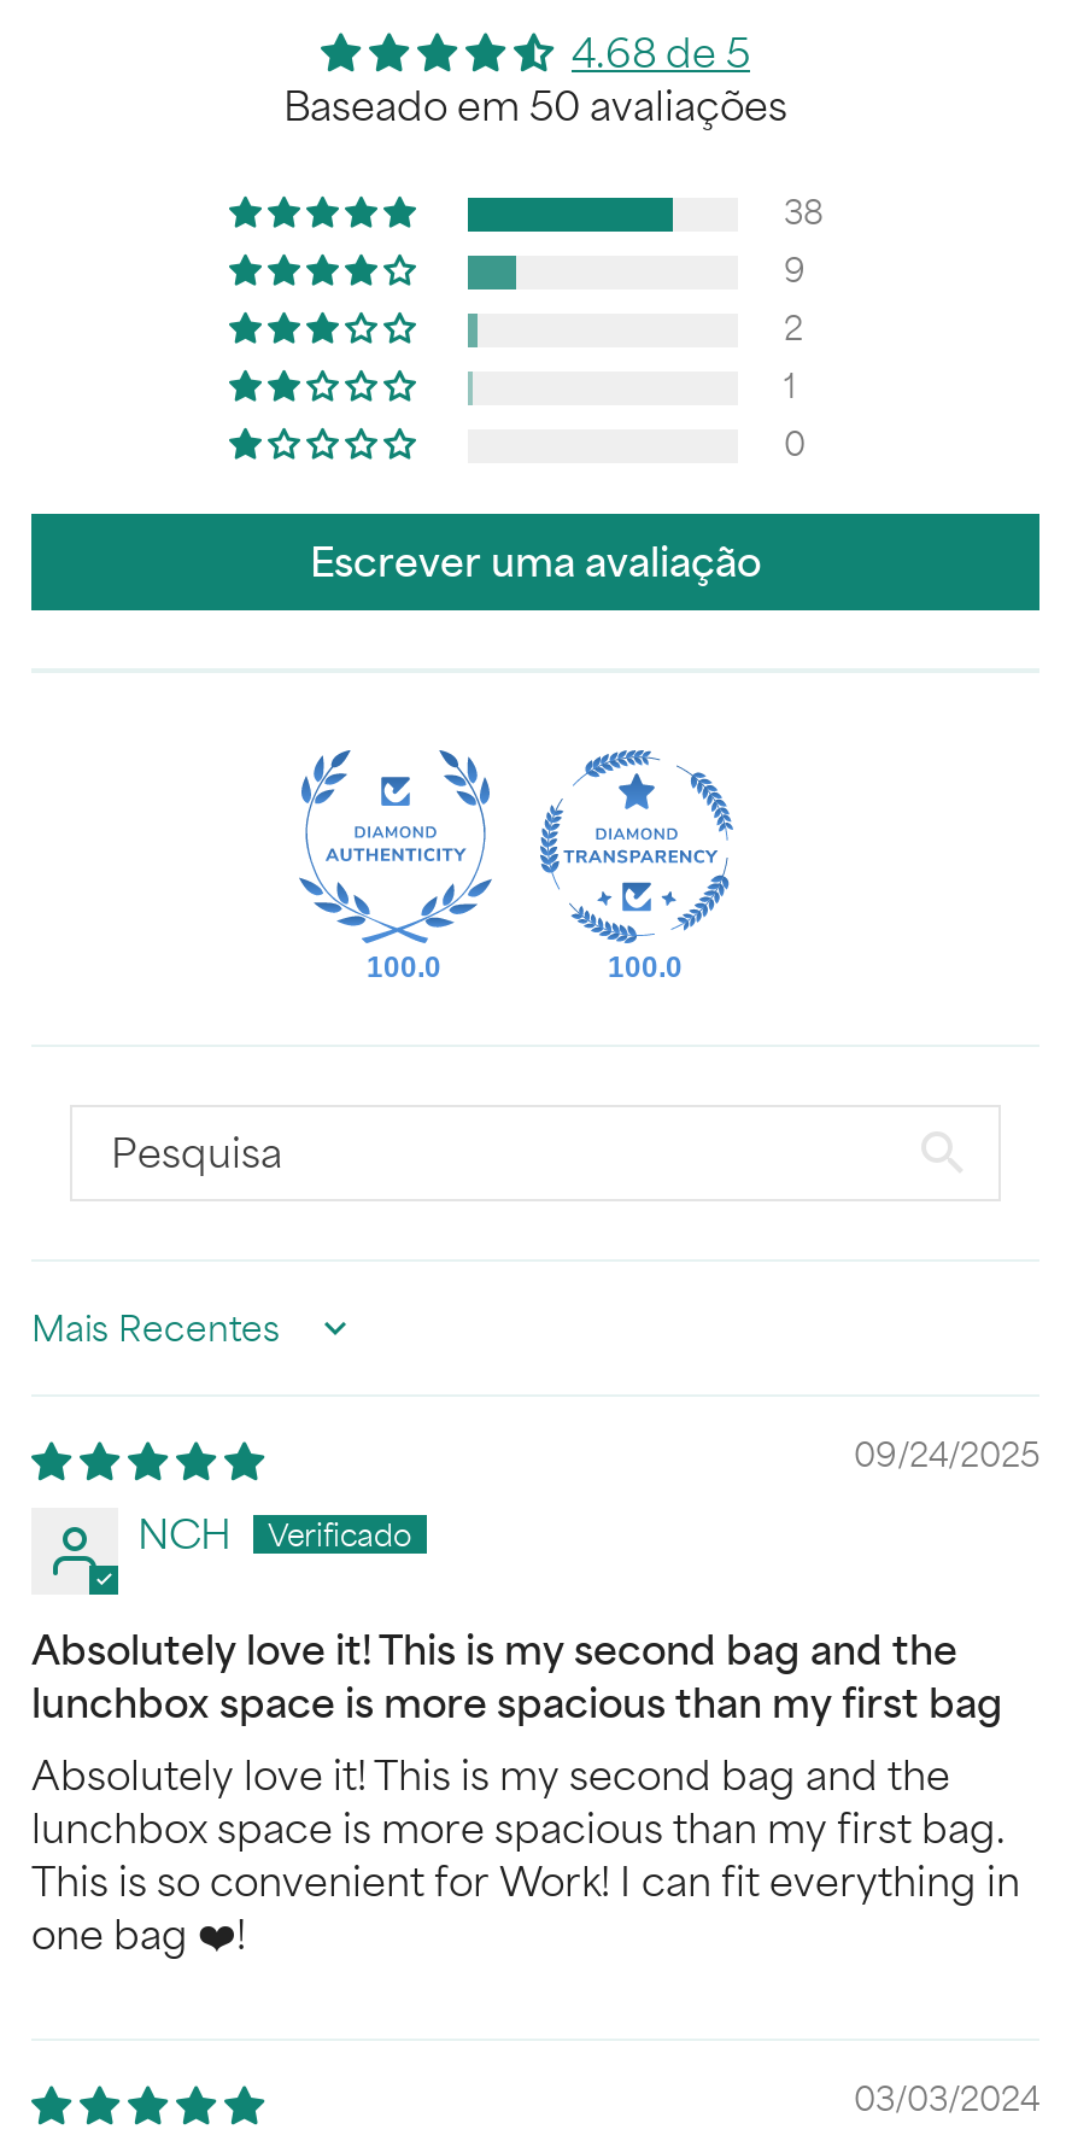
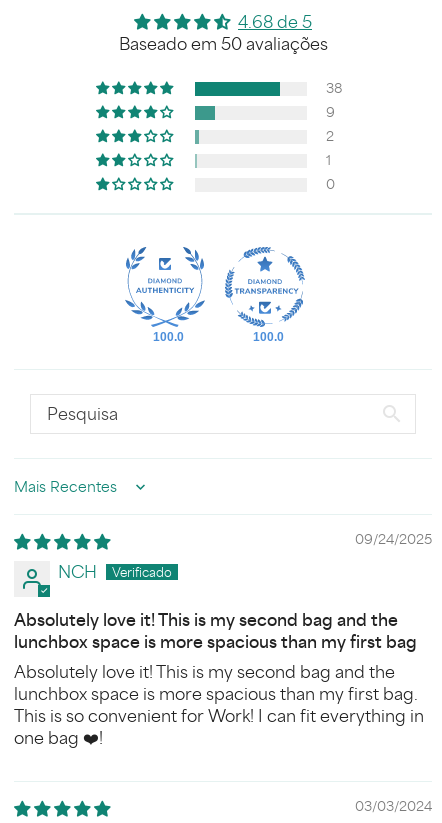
- Escrever uma avaliação
